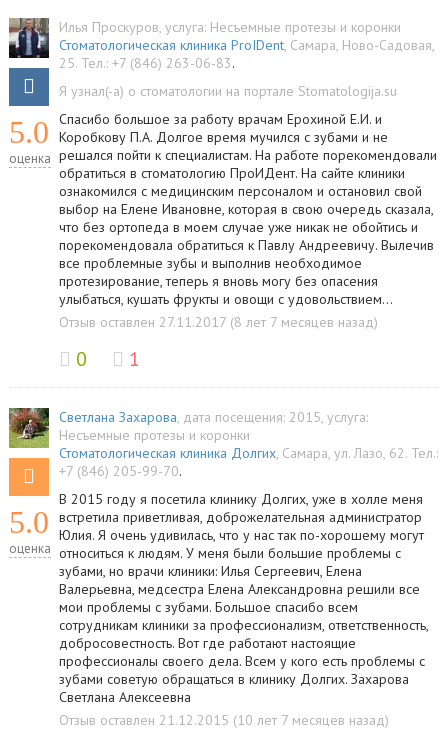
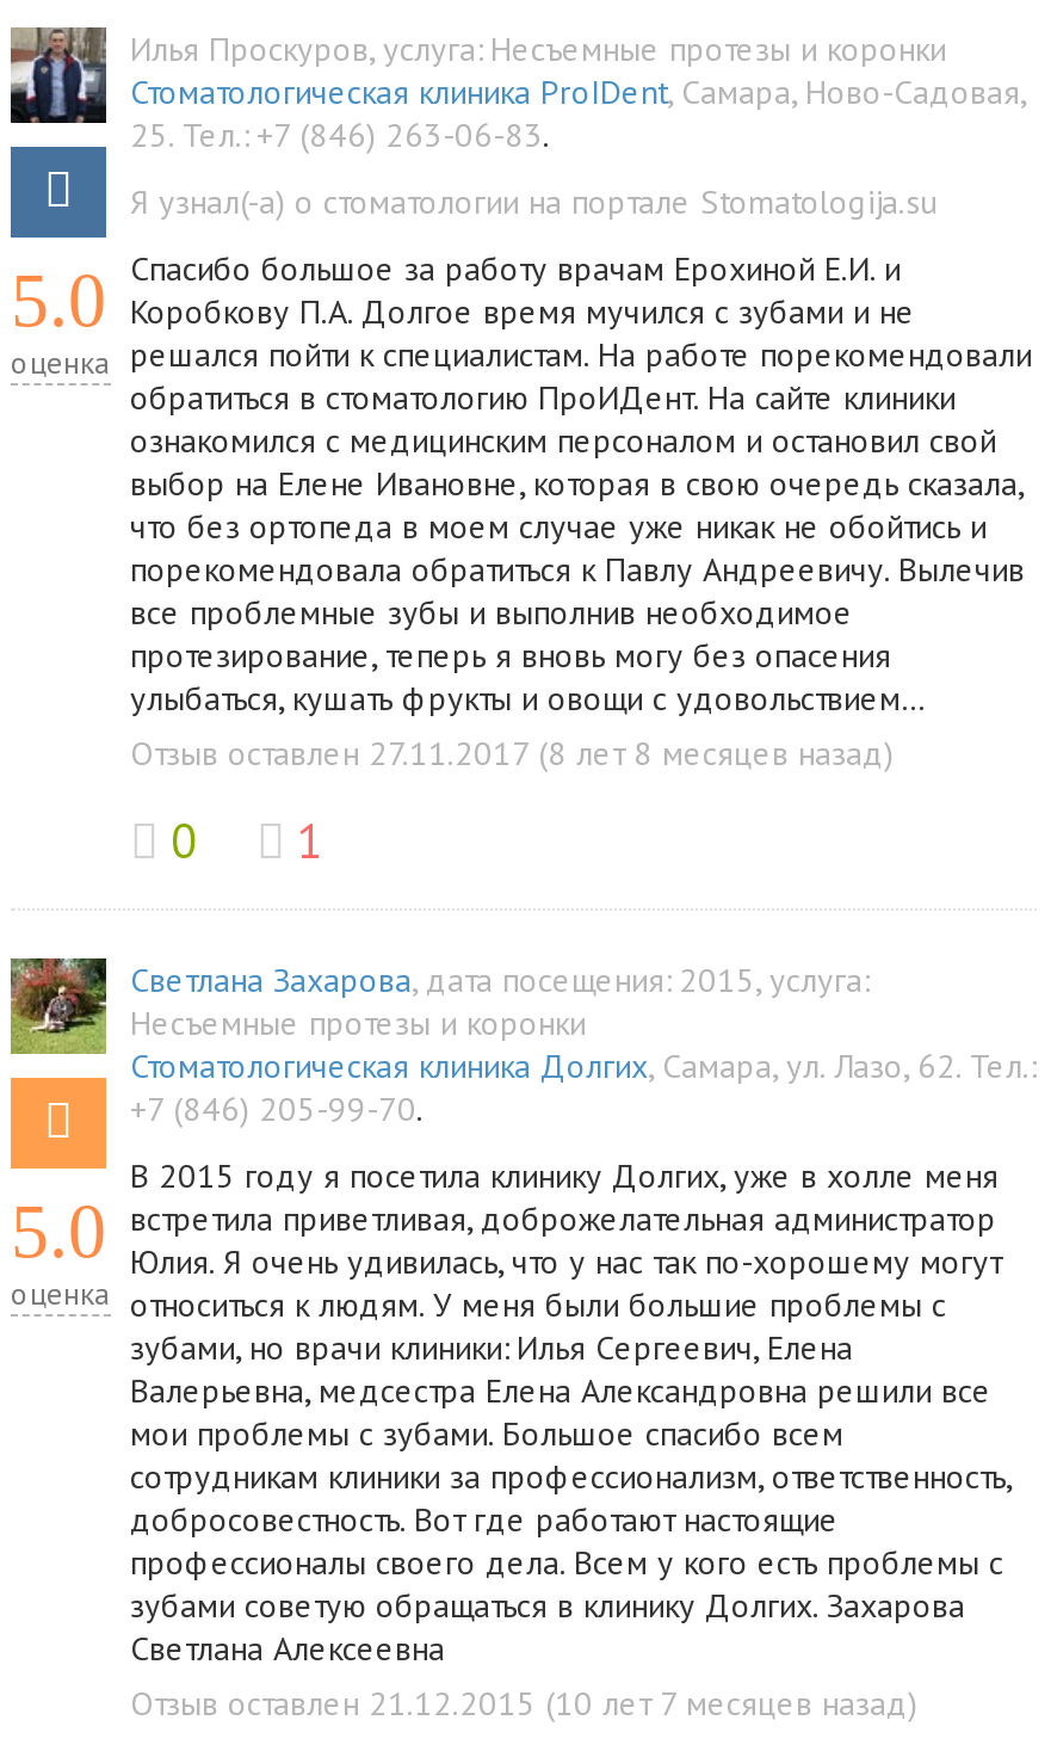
- Отзыв оставлен 27.11.2017 (8 лет 7 месяцев назад)
+ Отзыв оставлен 27.11.2017 (8 лет 8 месяцев назад)
